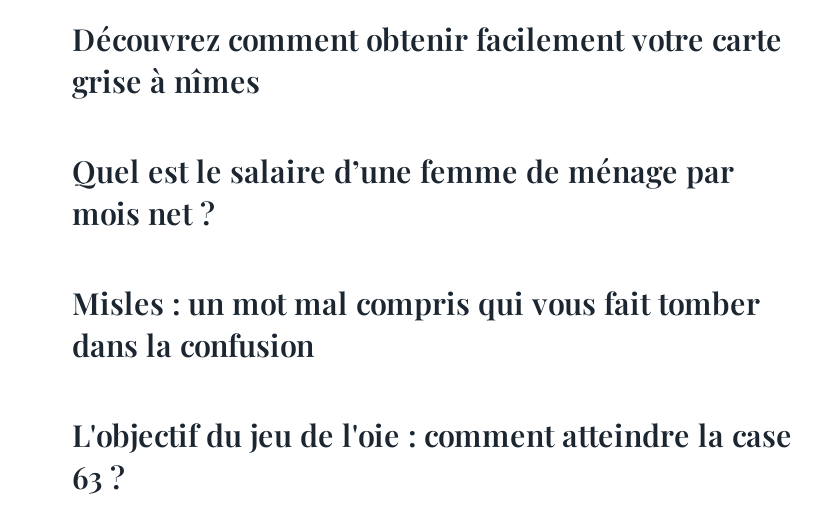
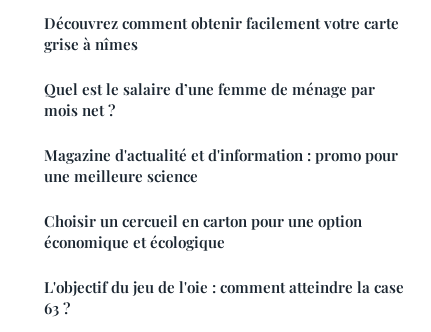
- Misles : un mot mal compris qui vous fait tomber
- dans la confusion
+ Magazine d'actualité et d'information : promo pour
+ une meilleure science
+ Choisir un cercueil en carton pour une option
+ économique et écologique
